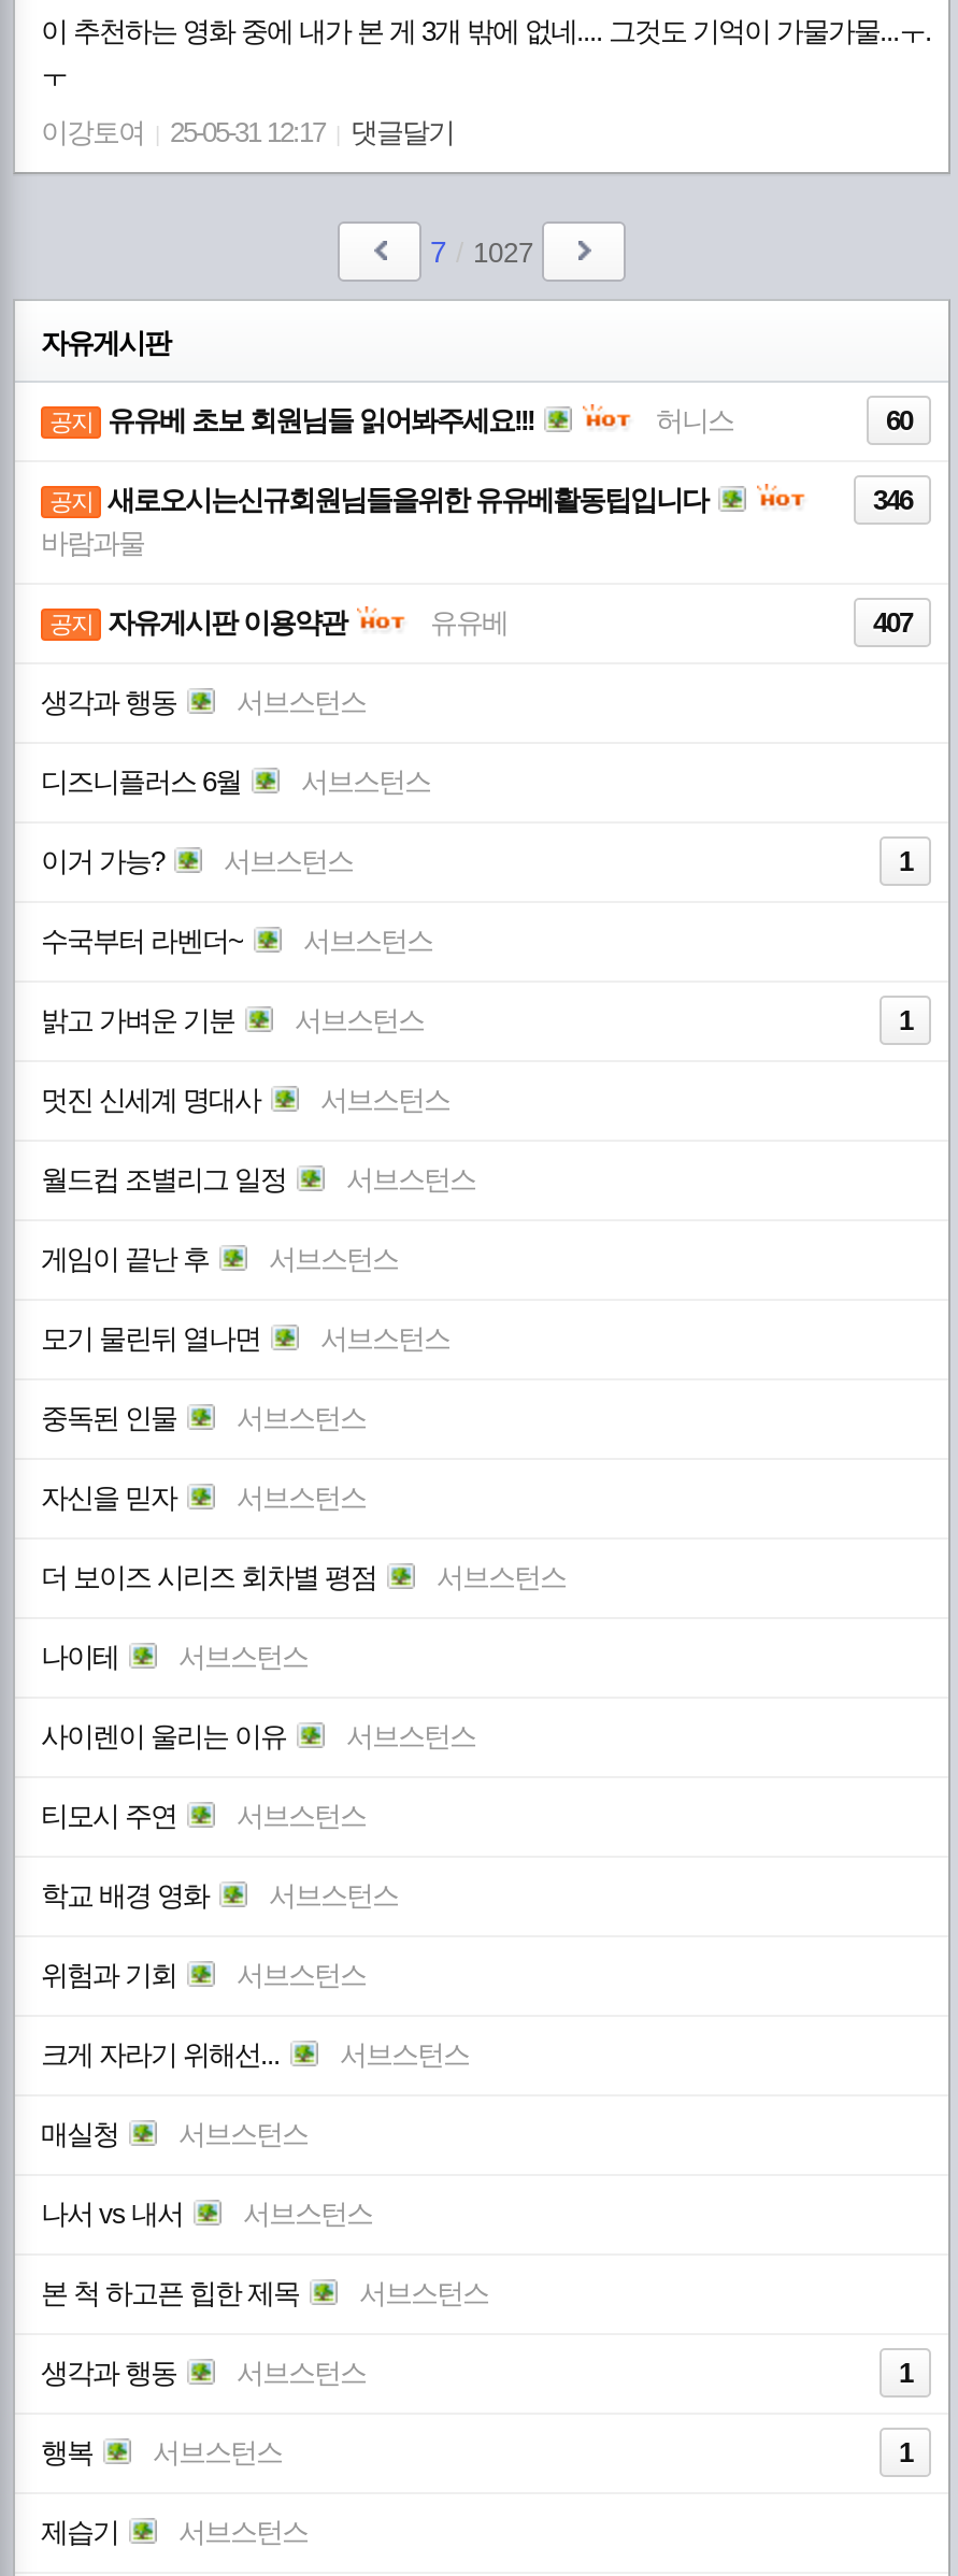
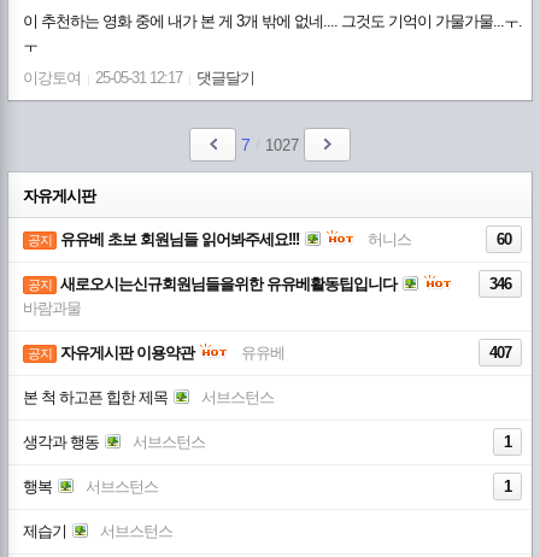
- 생각과 행동
- 서브스턴스
- 디즈니플러스 6월
- 서브스턴스
- 이거 가능?
- 서브스턴스
- 1
- 수국부터 라벤더~
- 서브스턴스
- 밝고 가벼운 기분
- 서브스턴스
- 1
- 멋진 신세계 명대사
- 서브스턴스
- 월드컵 조별리그 일정
- 서브스턴스
- 게임이 끝난 후
- 서브스턴스
- 모기 물린뒤 열나면
- 서브스턴스
- 중독된 인물
- 서브스턴스
- 자신을 믿자
- 서브스턴스
- 더 보이즈 시리즈 회차별 평점
- 서브스턴스
- 나이테
- 서브스턴스
- 사이렌이 울리는 이유
- 서브스턴스
- 티모시 주연
- 서브스턴스
- 학교 배경 영화
- 서브스턴스
- 위험과 기회
- 서브스턴스
- 크게 자라기 위해선...
- 서브스턴스
- 매실청
- 서브스턴스
- 나서 vs 내서
- 서브스턴스
